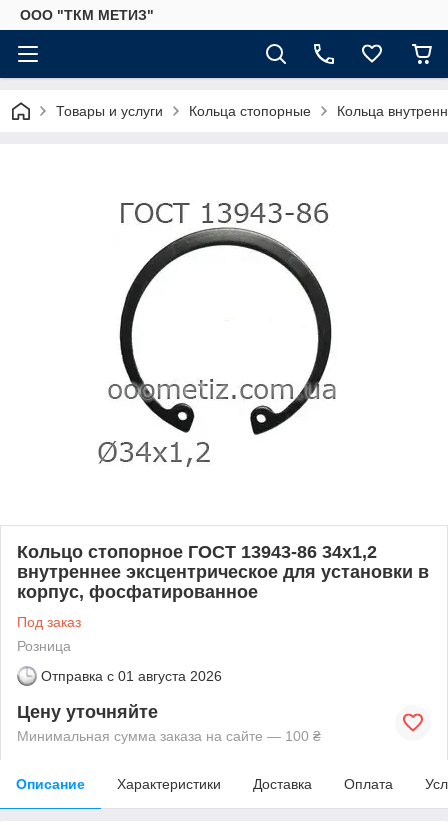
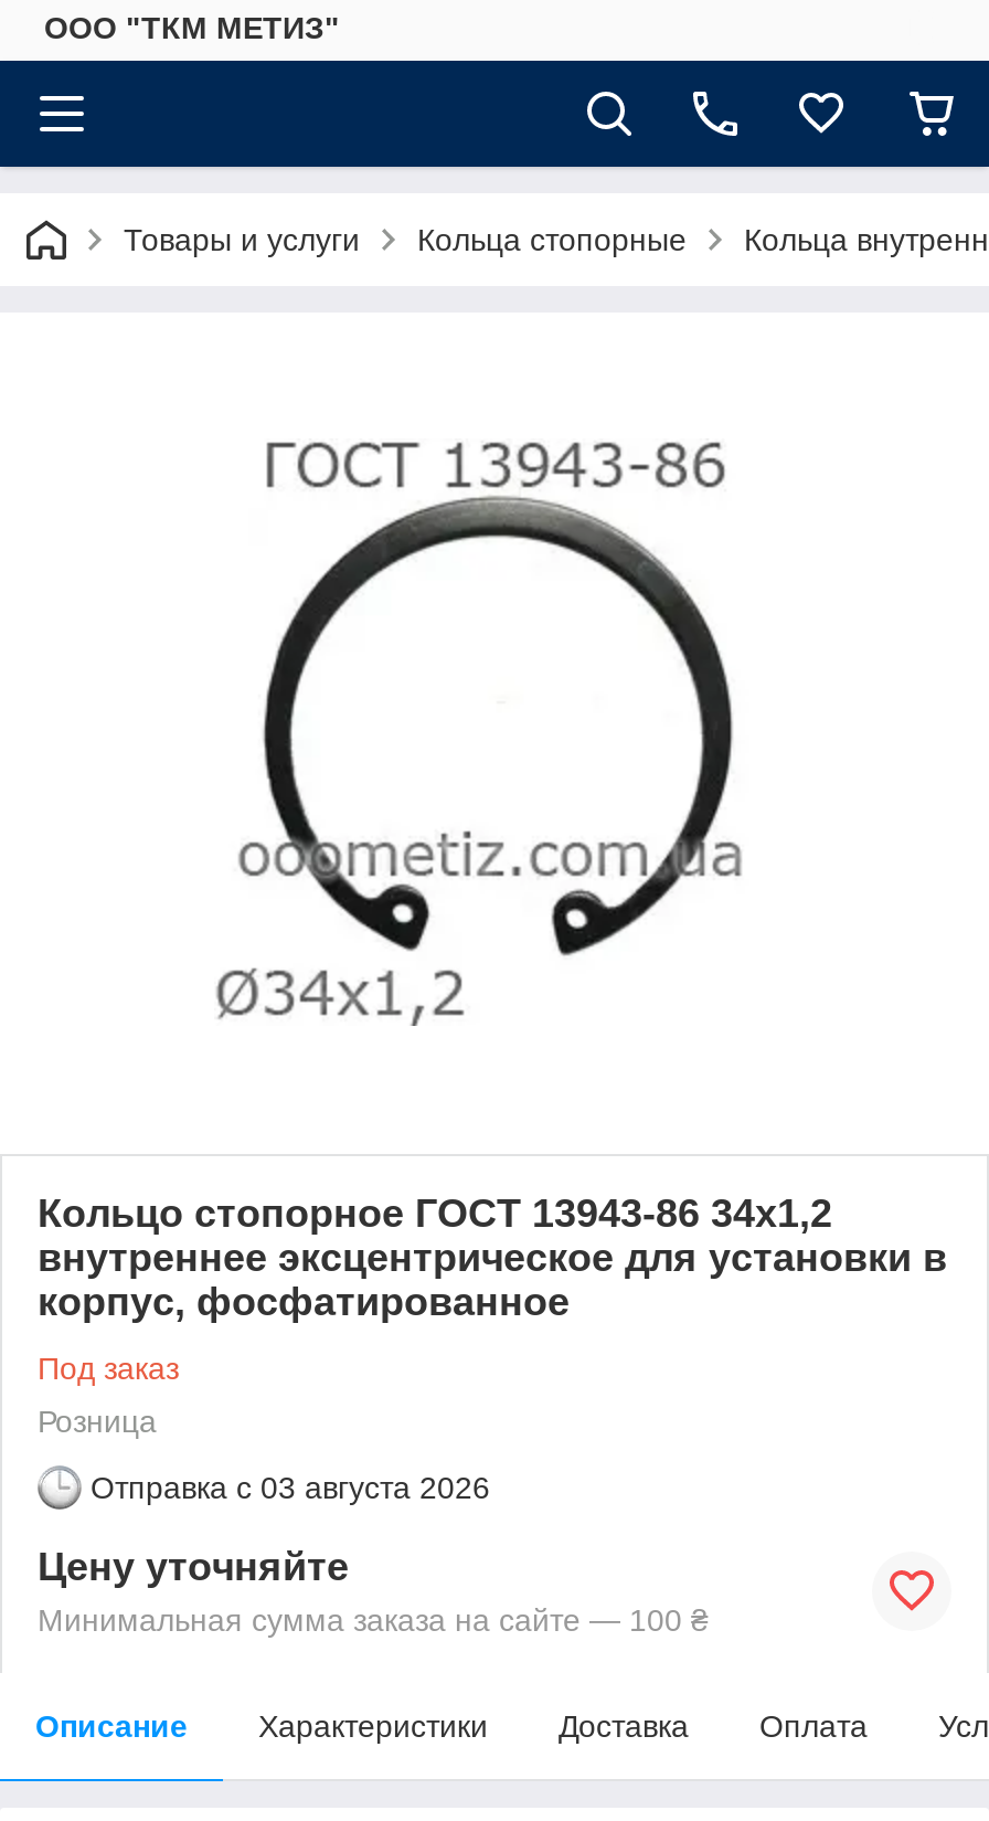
- Отправка с 01 августа 2026
+ Отправка с 03 августа 2026
